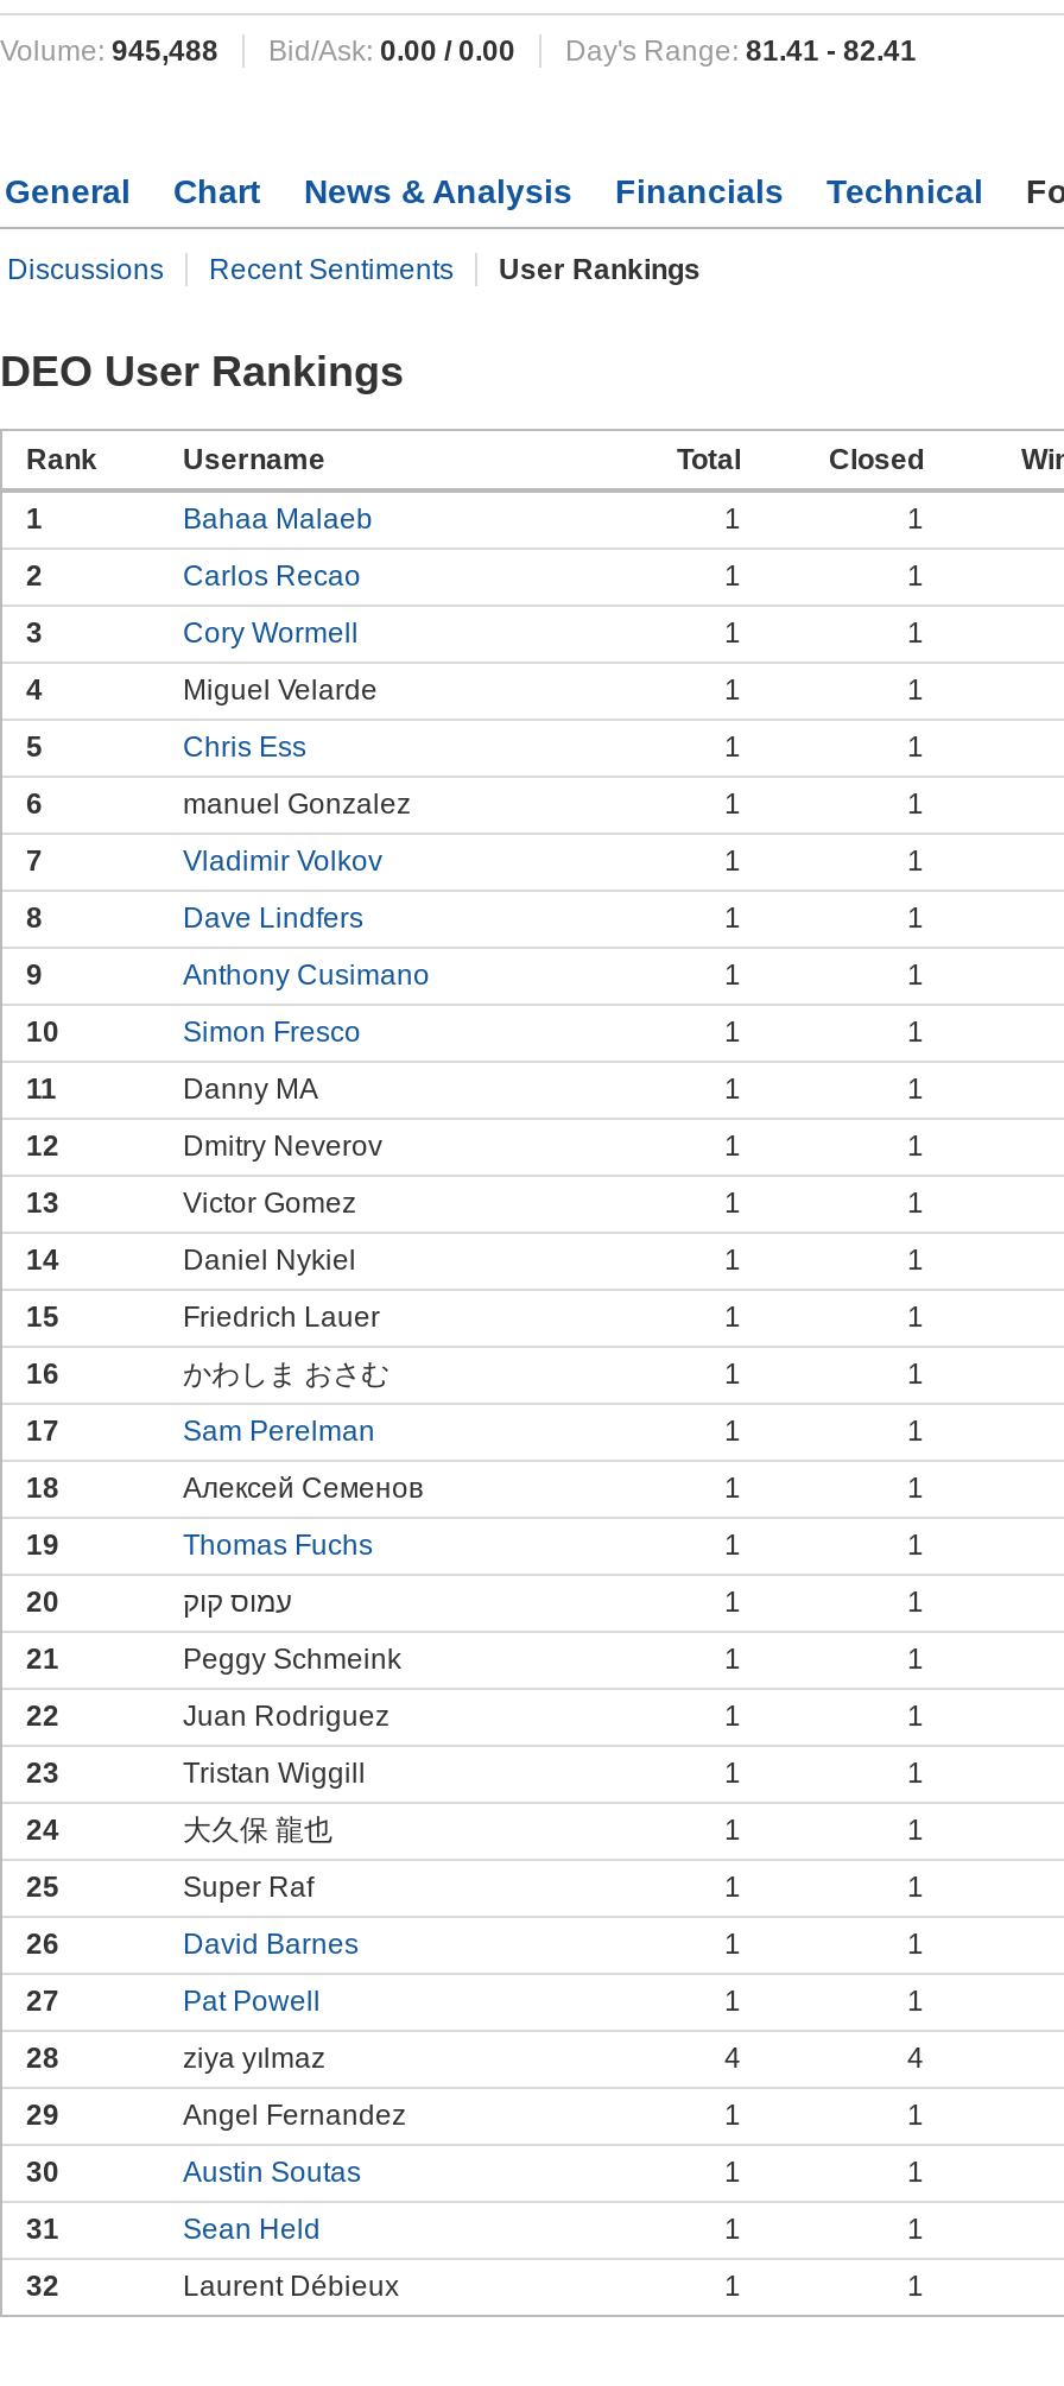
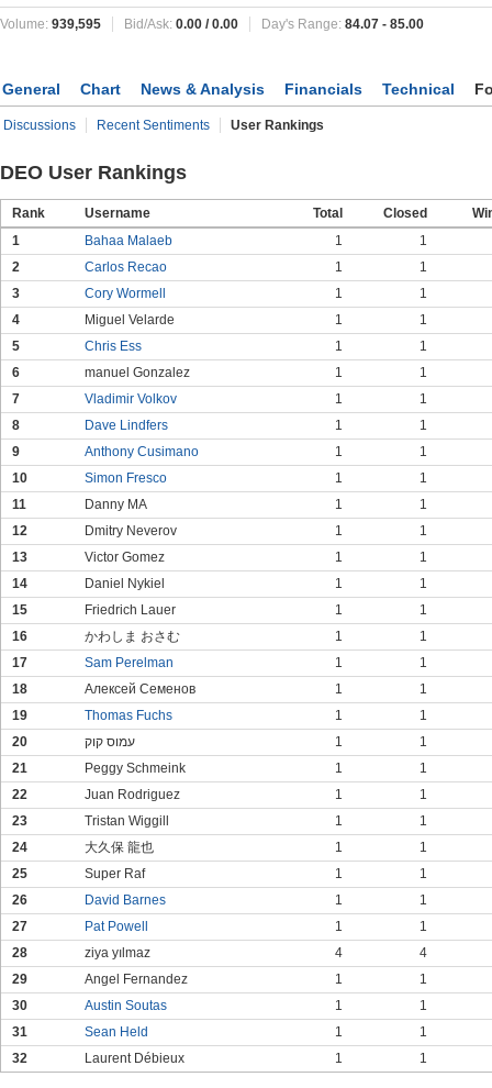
- Volume: 945,488
+ Volume: 939,595

- Day's Range: 81.41 - 82.41
+ Day's Range: 84.07 - 85.00
